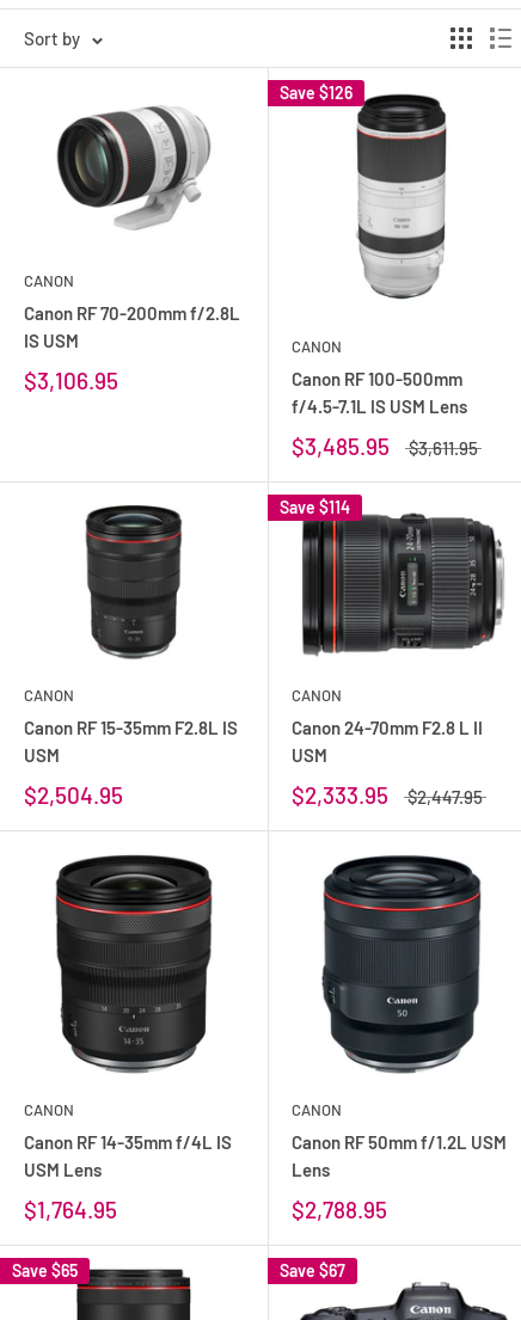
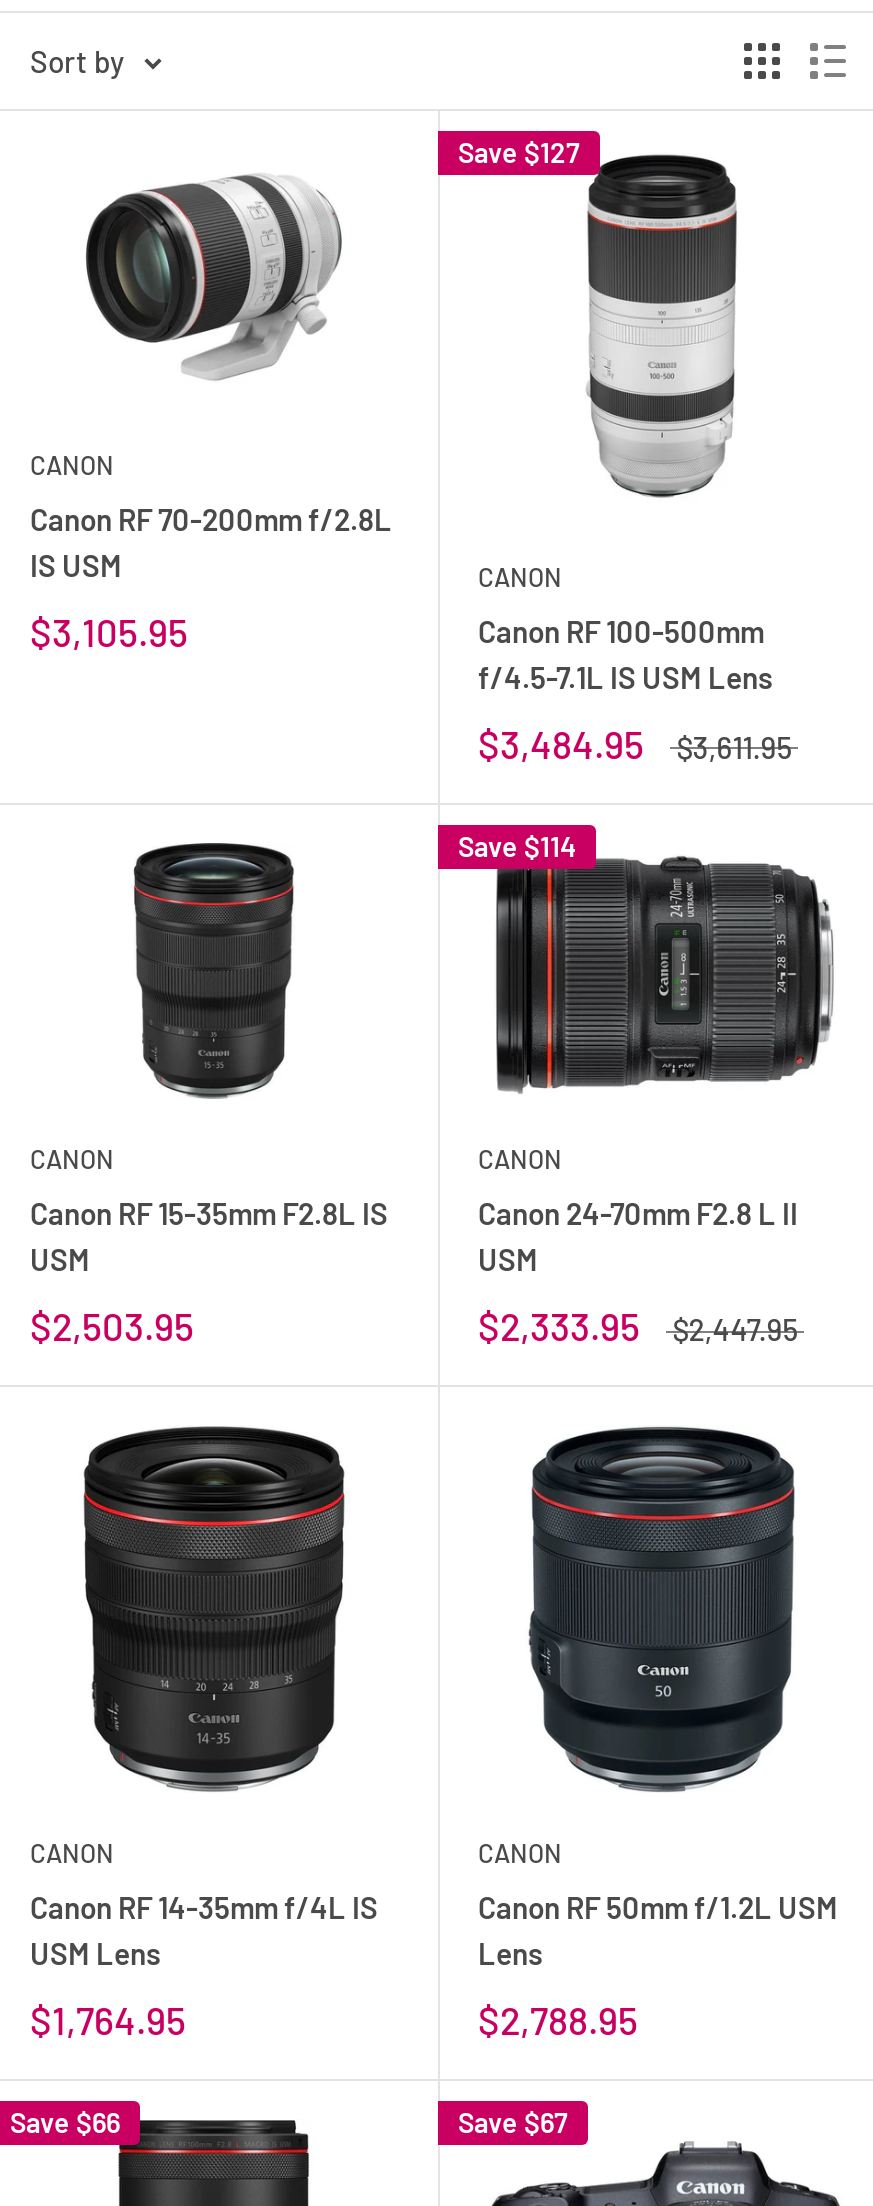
- Save $126
+ Save $127

- $3,106.95
+ $3,105.95

- $3,485.95
+ $3,484.95

- $2,504.95
+ $2,503.95

- Save $65
+ Save $66
